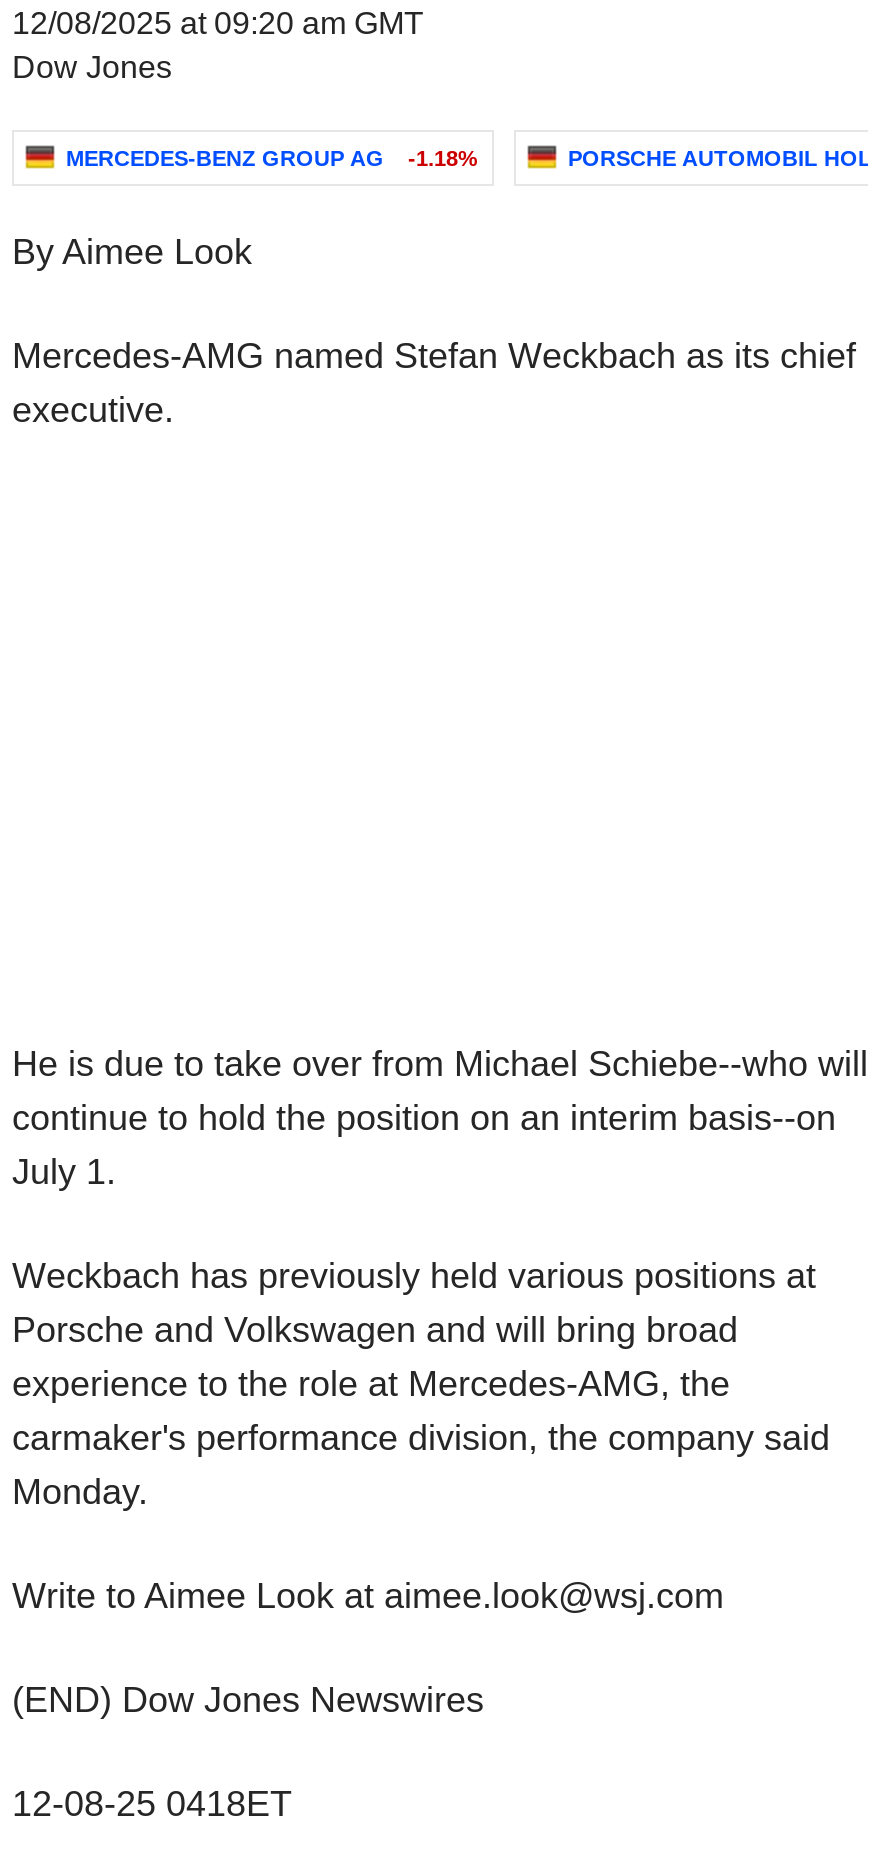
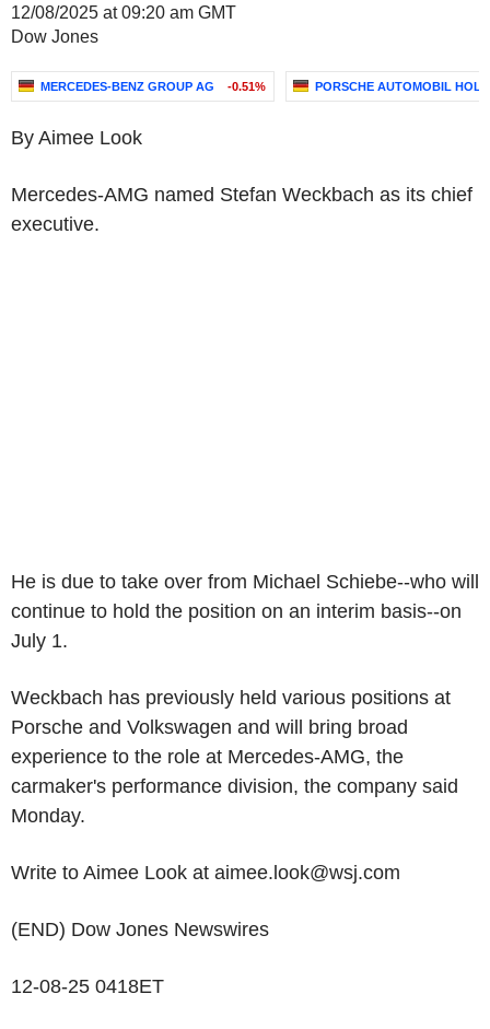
- MERCEDES-BENZ GROUP AG -1.18%
+ MERCEDES-BENZ GROUP AG -0.51%
